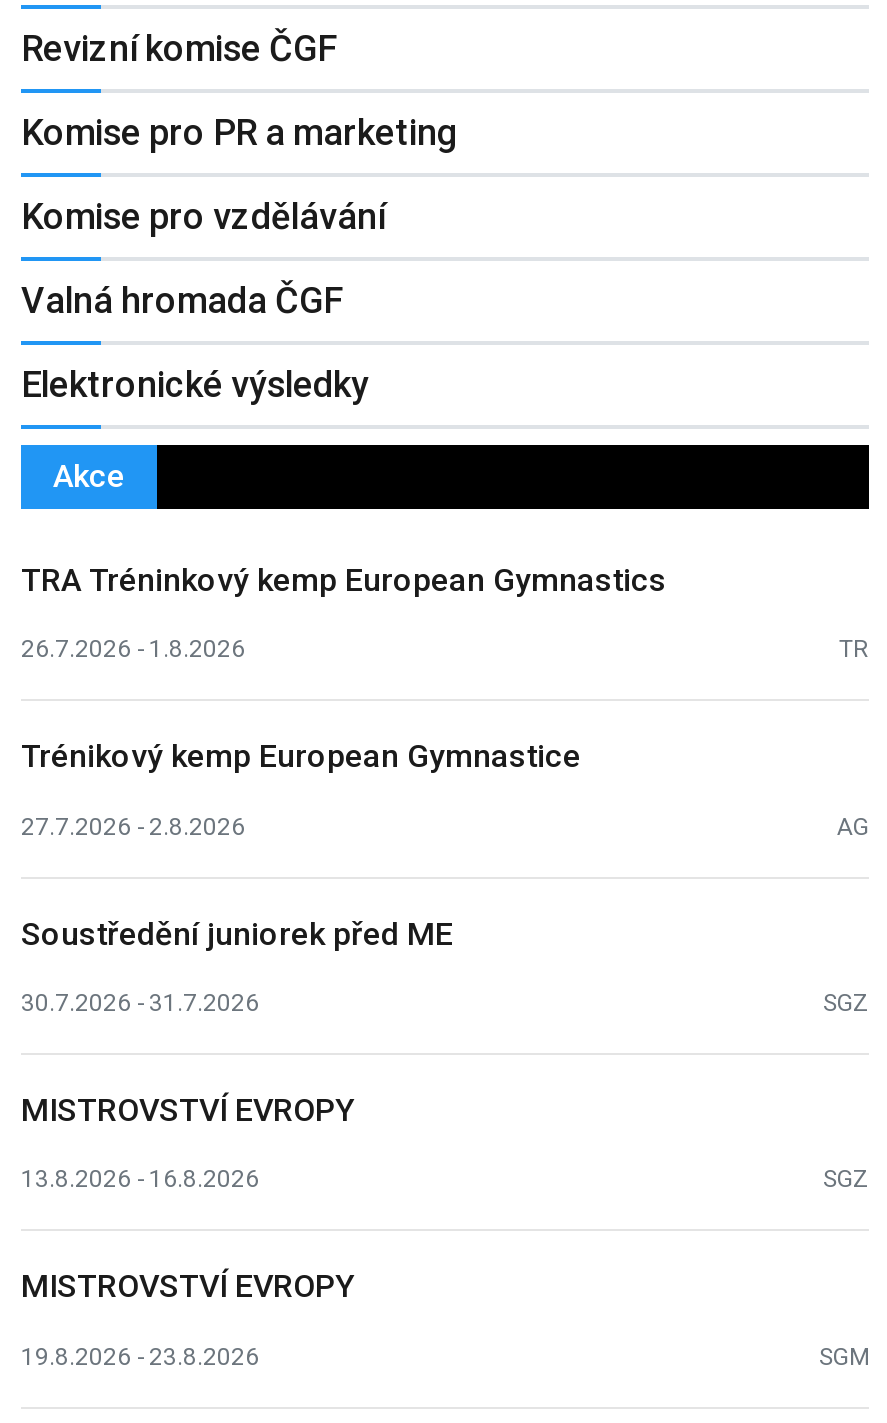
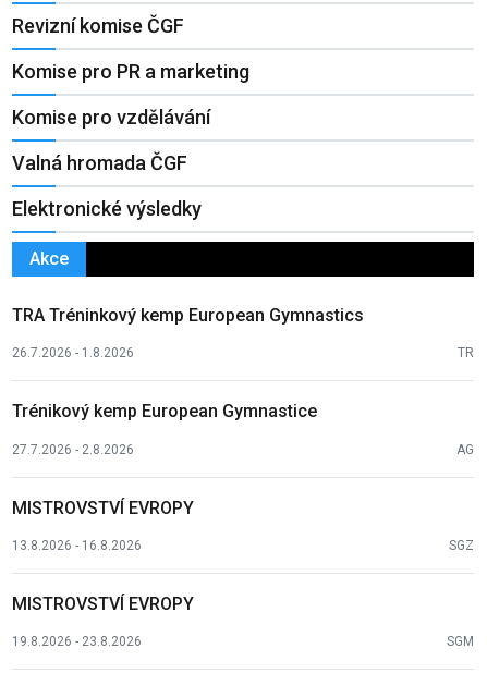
- Soustředění juniorek před ME
- 30.7.2026 - 31.7.2026
- SGZ
